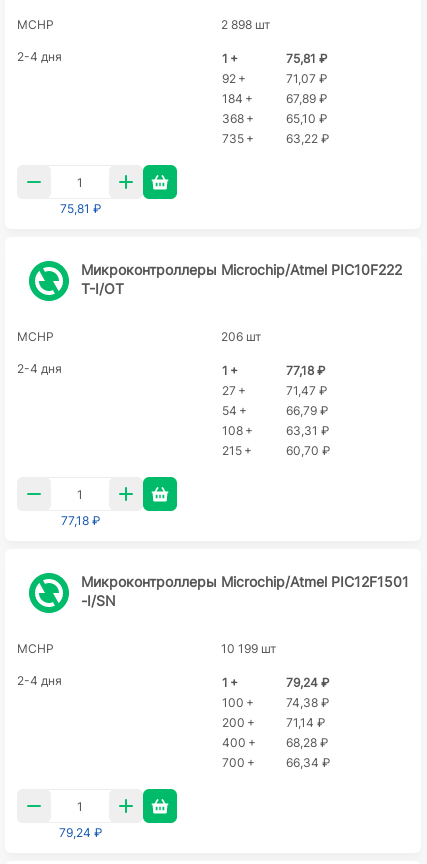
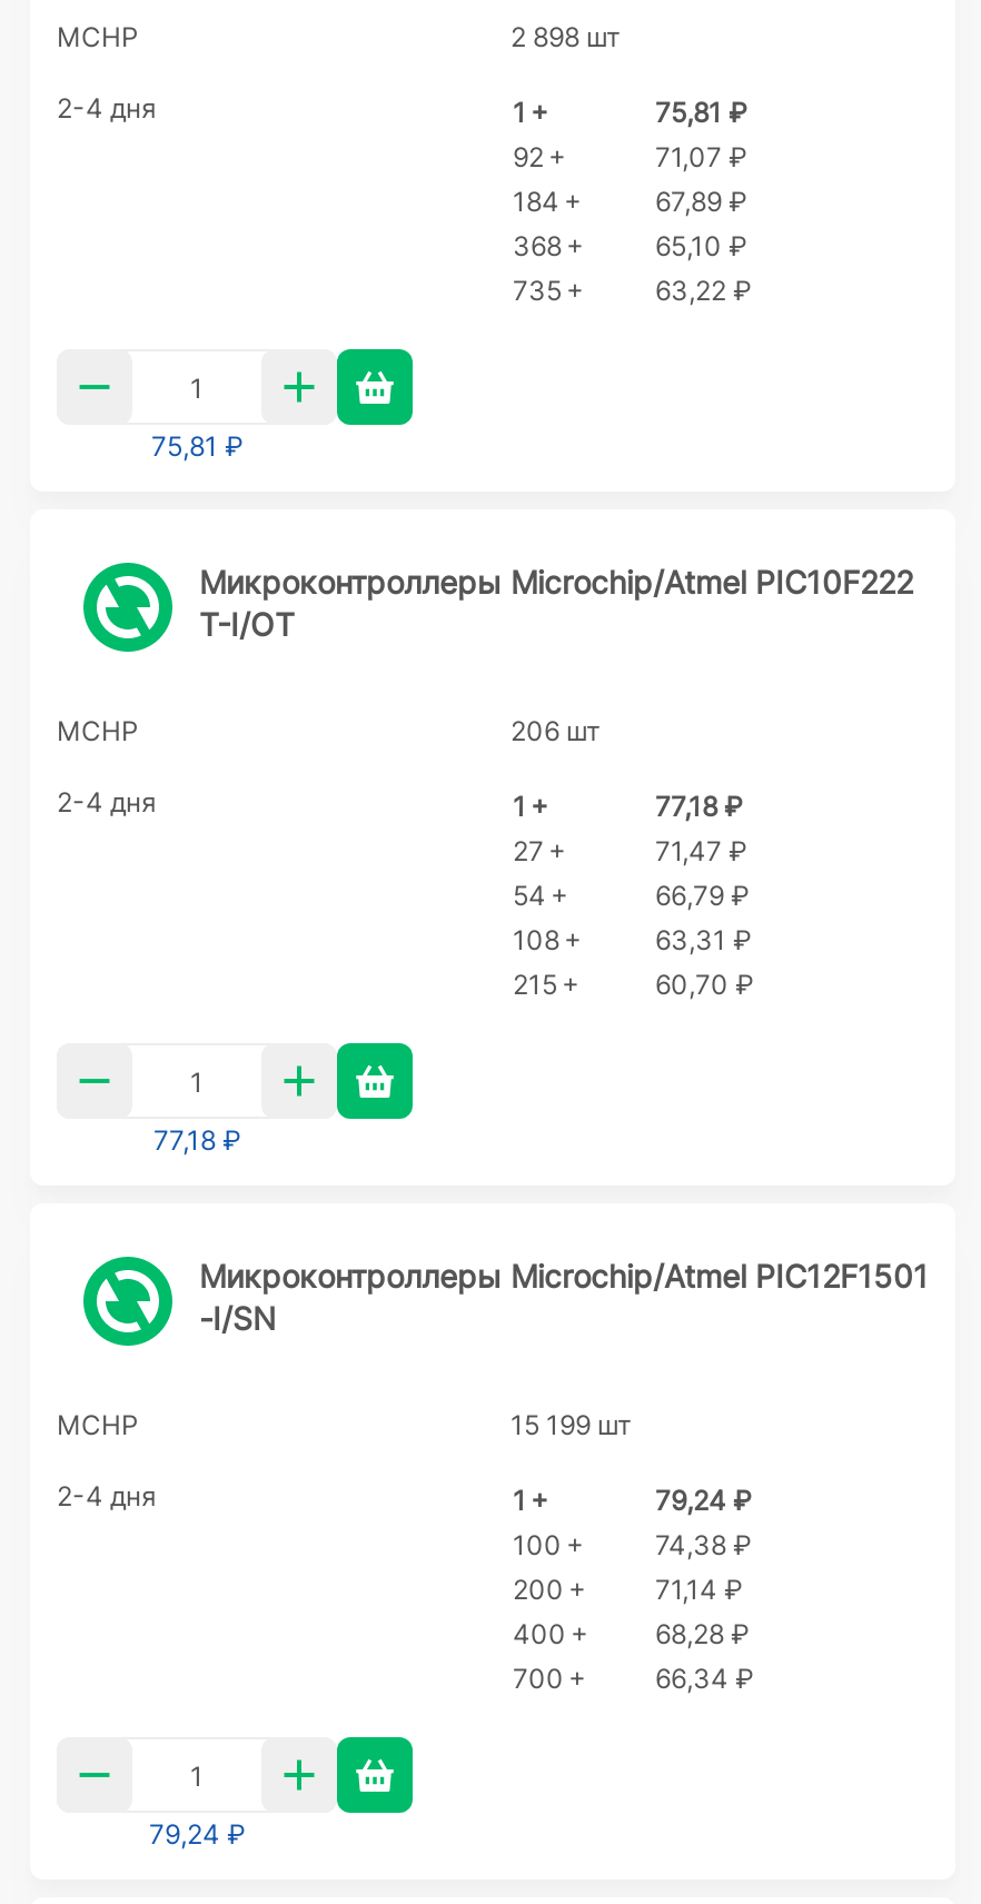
- 10 199 шт
+ 15 199 шт
